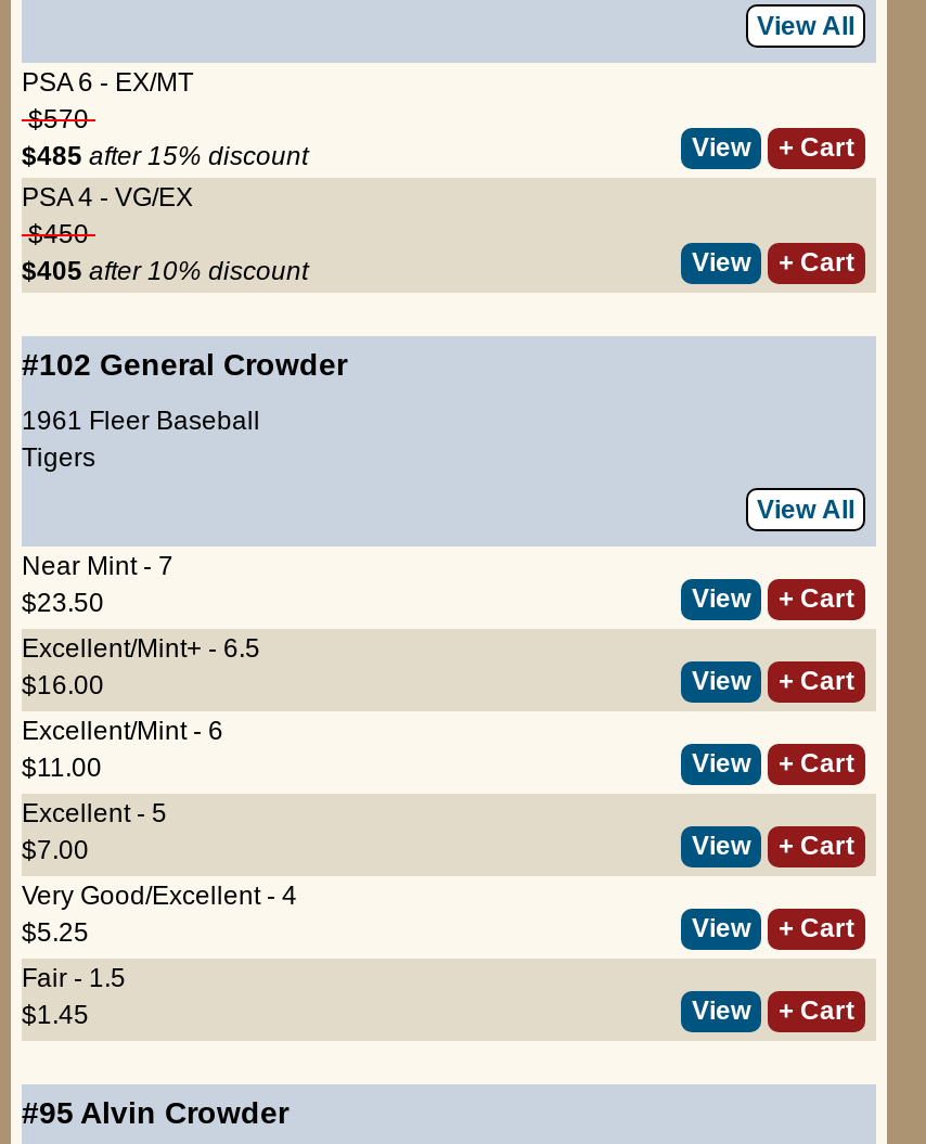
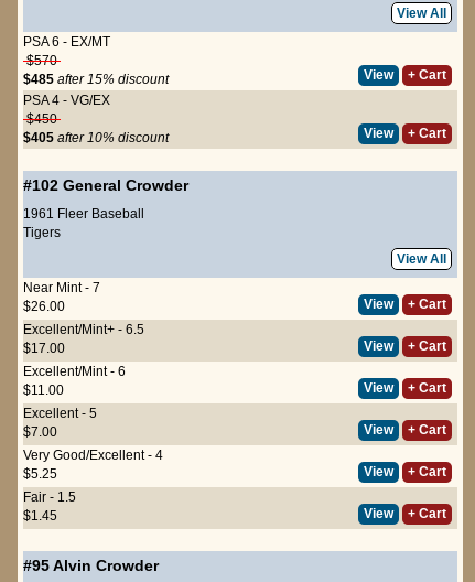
- $23.50
+ $26.00

- $16.00
+ $17.00
